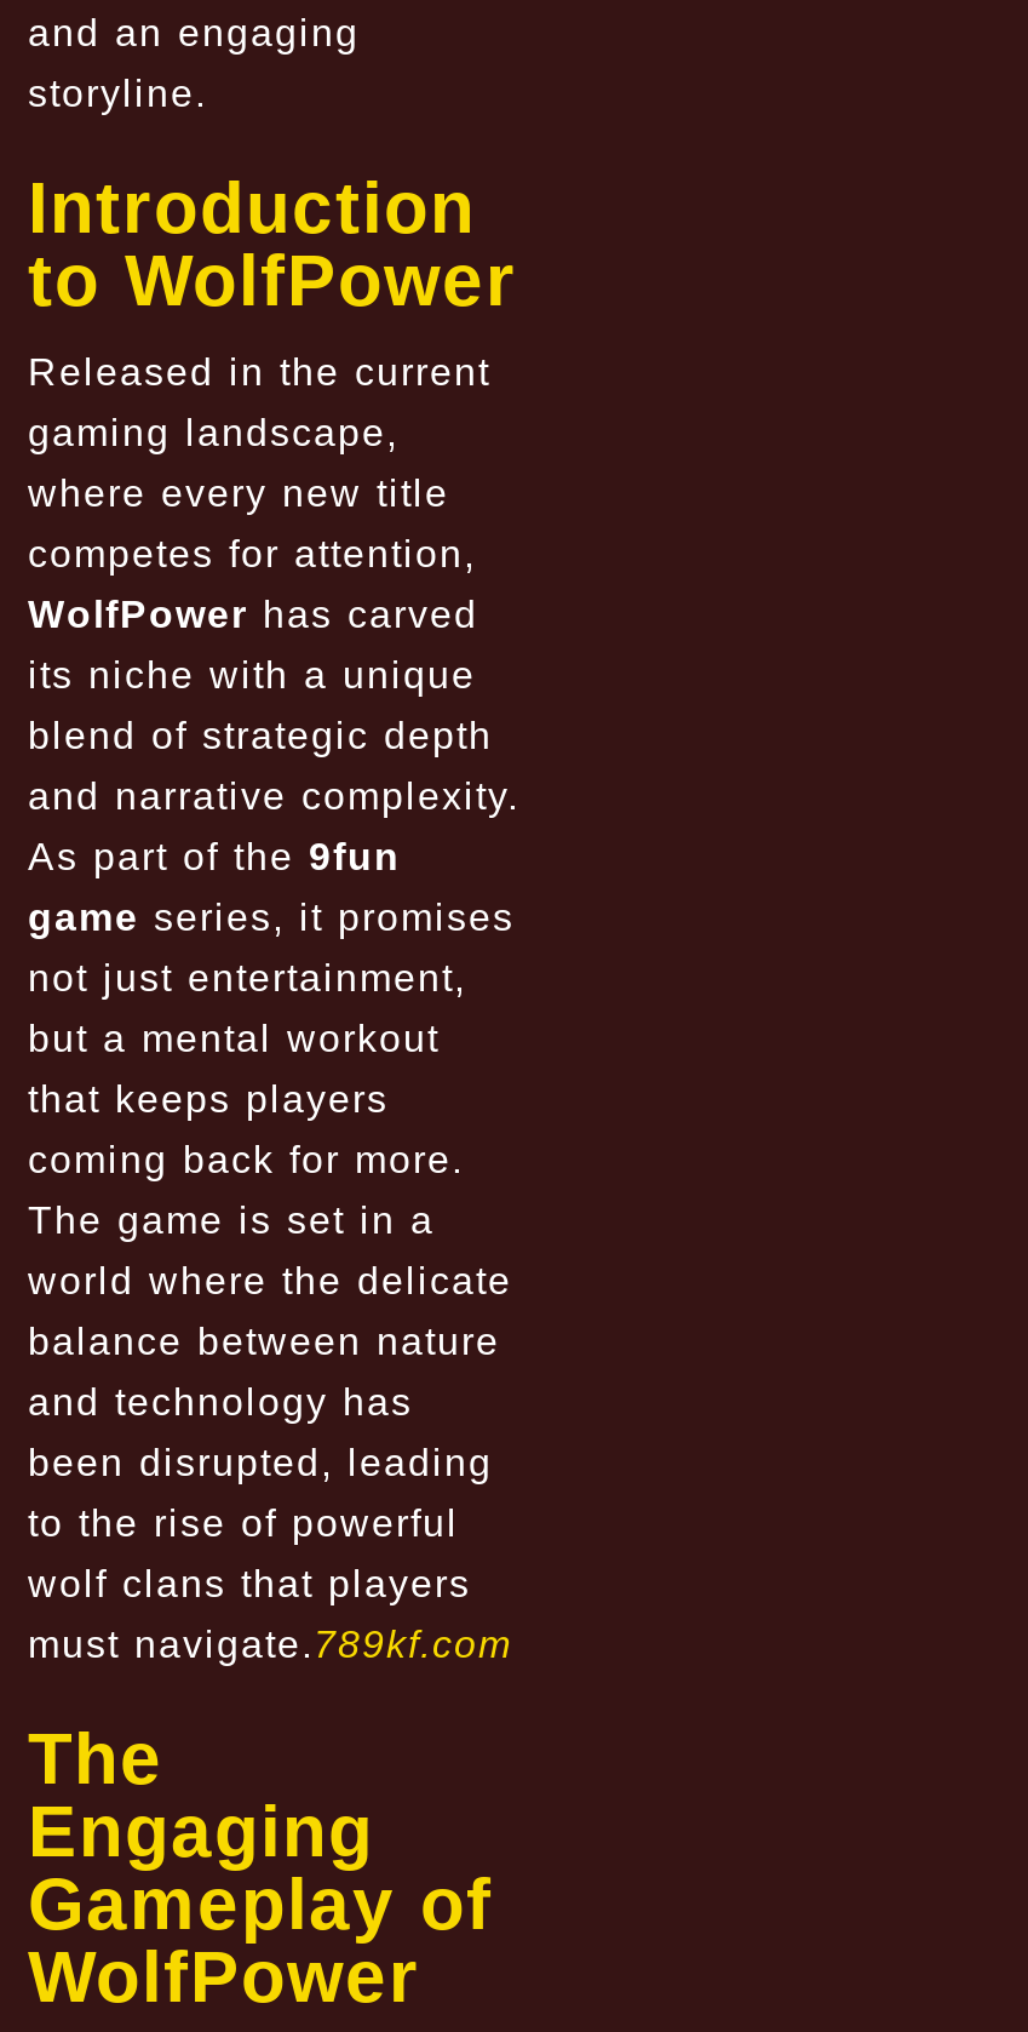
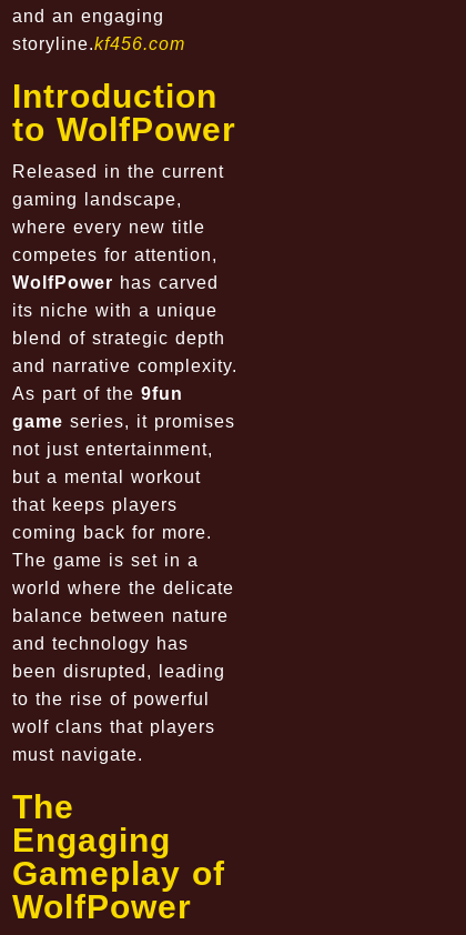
- storyline.
+ storyline. kf456.com

- must navigate. 789kf.com
+ must navigate.
